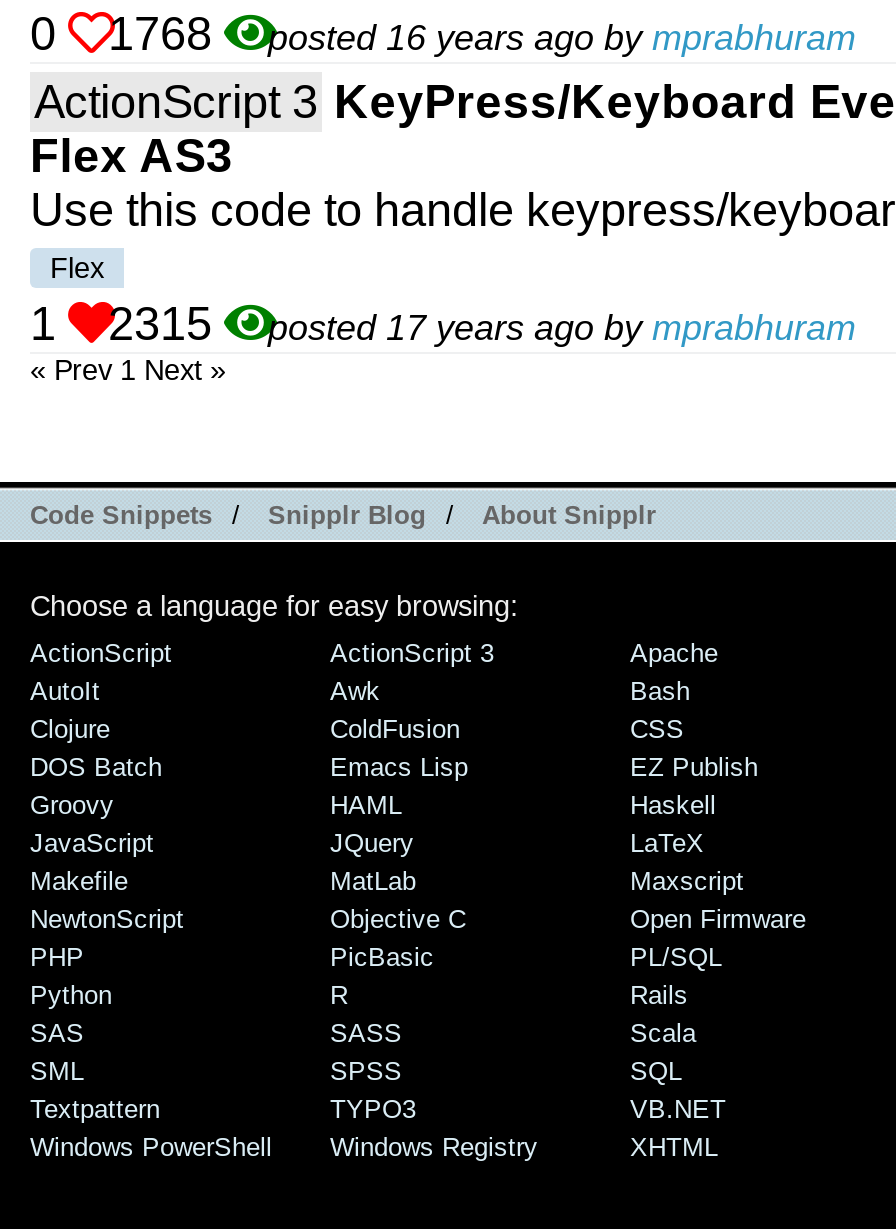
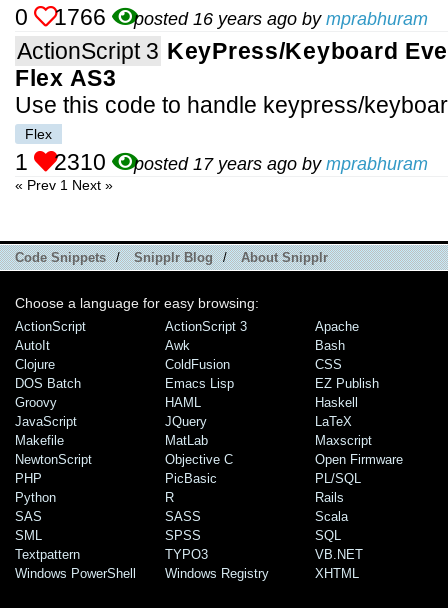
- 0 1768 posted 16 years ago by mprabhuram
+ 0 1766 posted 16 years ago by mprabhuram

- 1 2315 posted 17 years ago by mprabhuram
+ 1 2310 posted 17 years ago by mprabhuram
